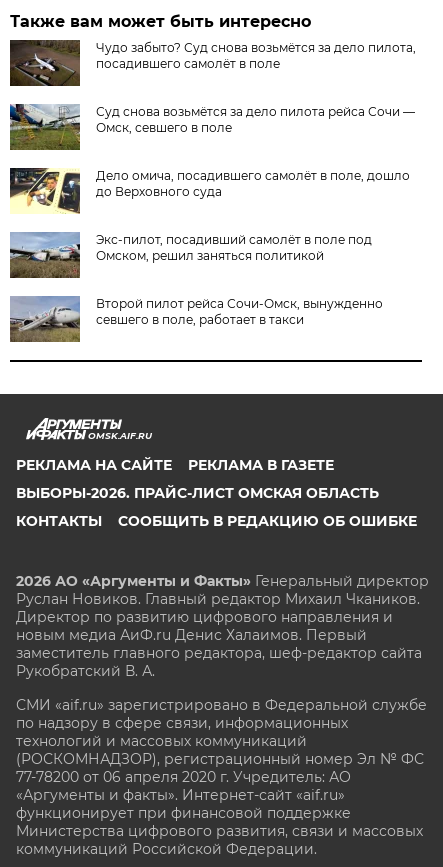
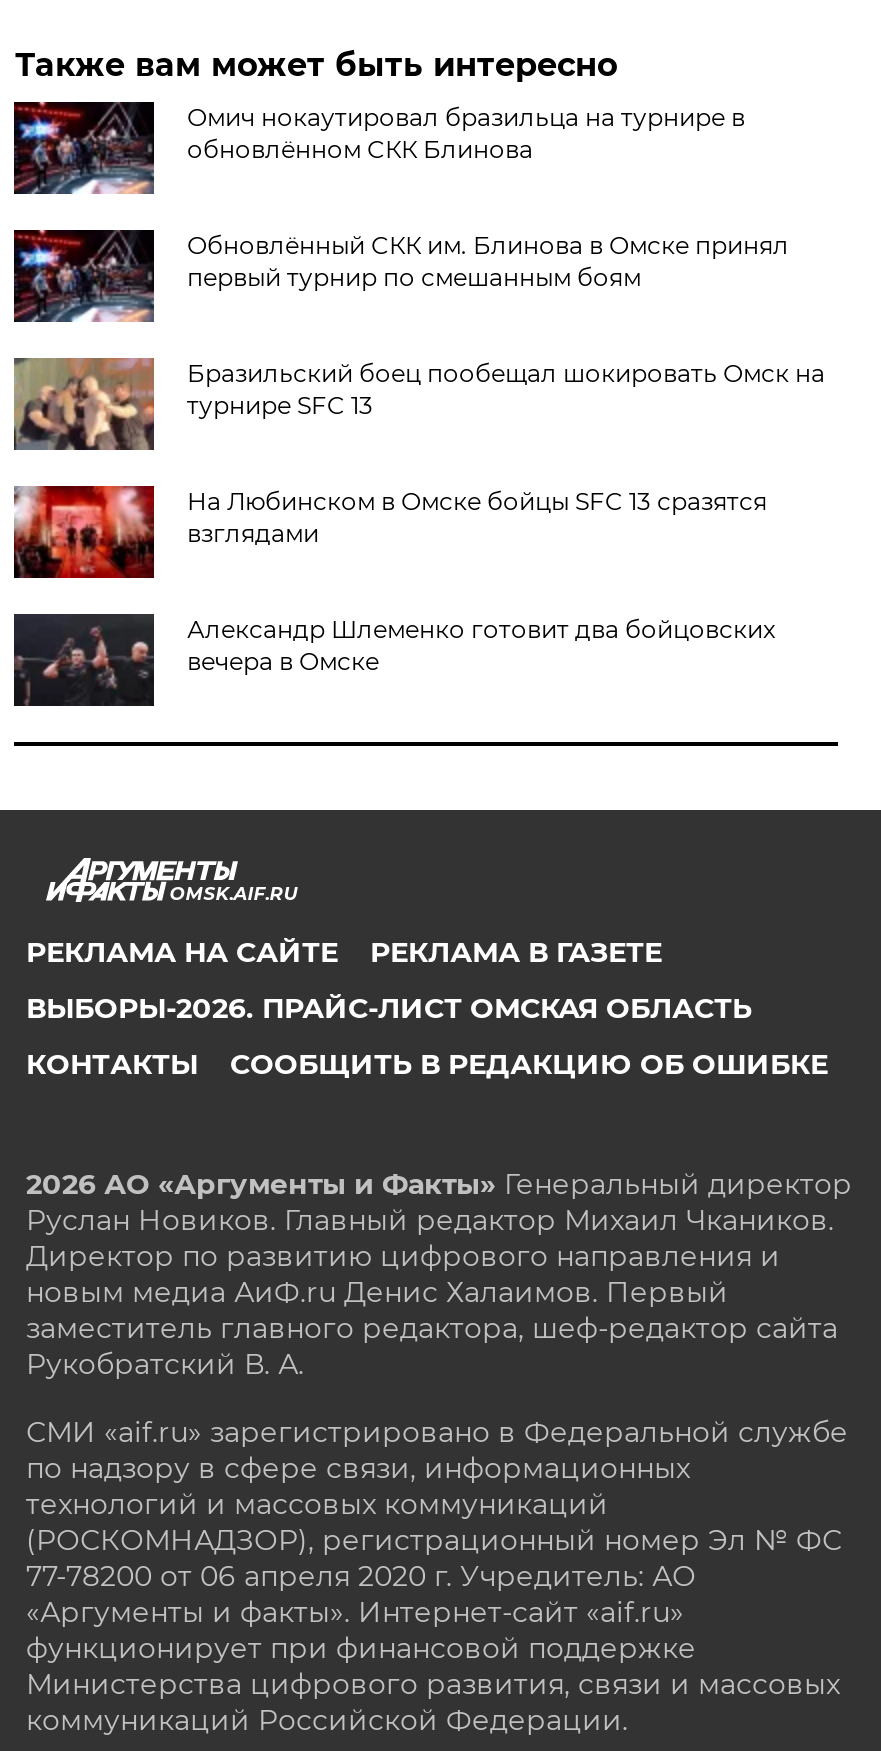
- [image]
- Чудо забыто? Суд снова возьмётся за дело пилота,
- посадившего самолёт в поле
+ [image]
+ Омич нокаутировал бразильца на турнире в
+ обновлённом СКК Блинова

- [image]
- Суд снова возьмётся за дело пилота рейса Сочи —
- Омск, севшего в поле
+ [image]
+ Обновлённый СКК им. Блинова в Омске принял
+ первый турнир по смешанным боям

- [image]
- Дело омича, посадившего самолёт в поле, дошло
- до Верховного суда
+ [image]
+ Бразильский боец пообещал шокировать Омск на
+ турнире SFC 13

- [image]
- Экс-пилот, посадивший самолёт в поле под
- Омском, решил заняться политикой
+ [image]
+ На Любинском в Омске бойцы SFC 13 сразятся
+ взглядами

- [image]
- Второй пилот рейса Сочи-Омск, вынужденно
- севшего в поле, работает в такси
+ [image]
+ Александр Шлеменко готовит два бойцовских
+ вечера в Омске
